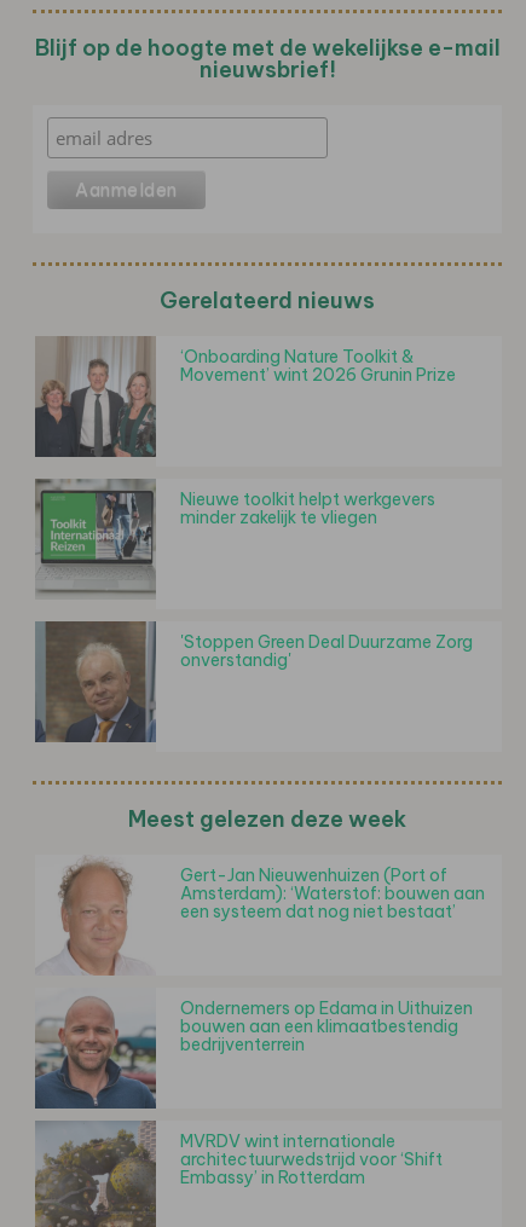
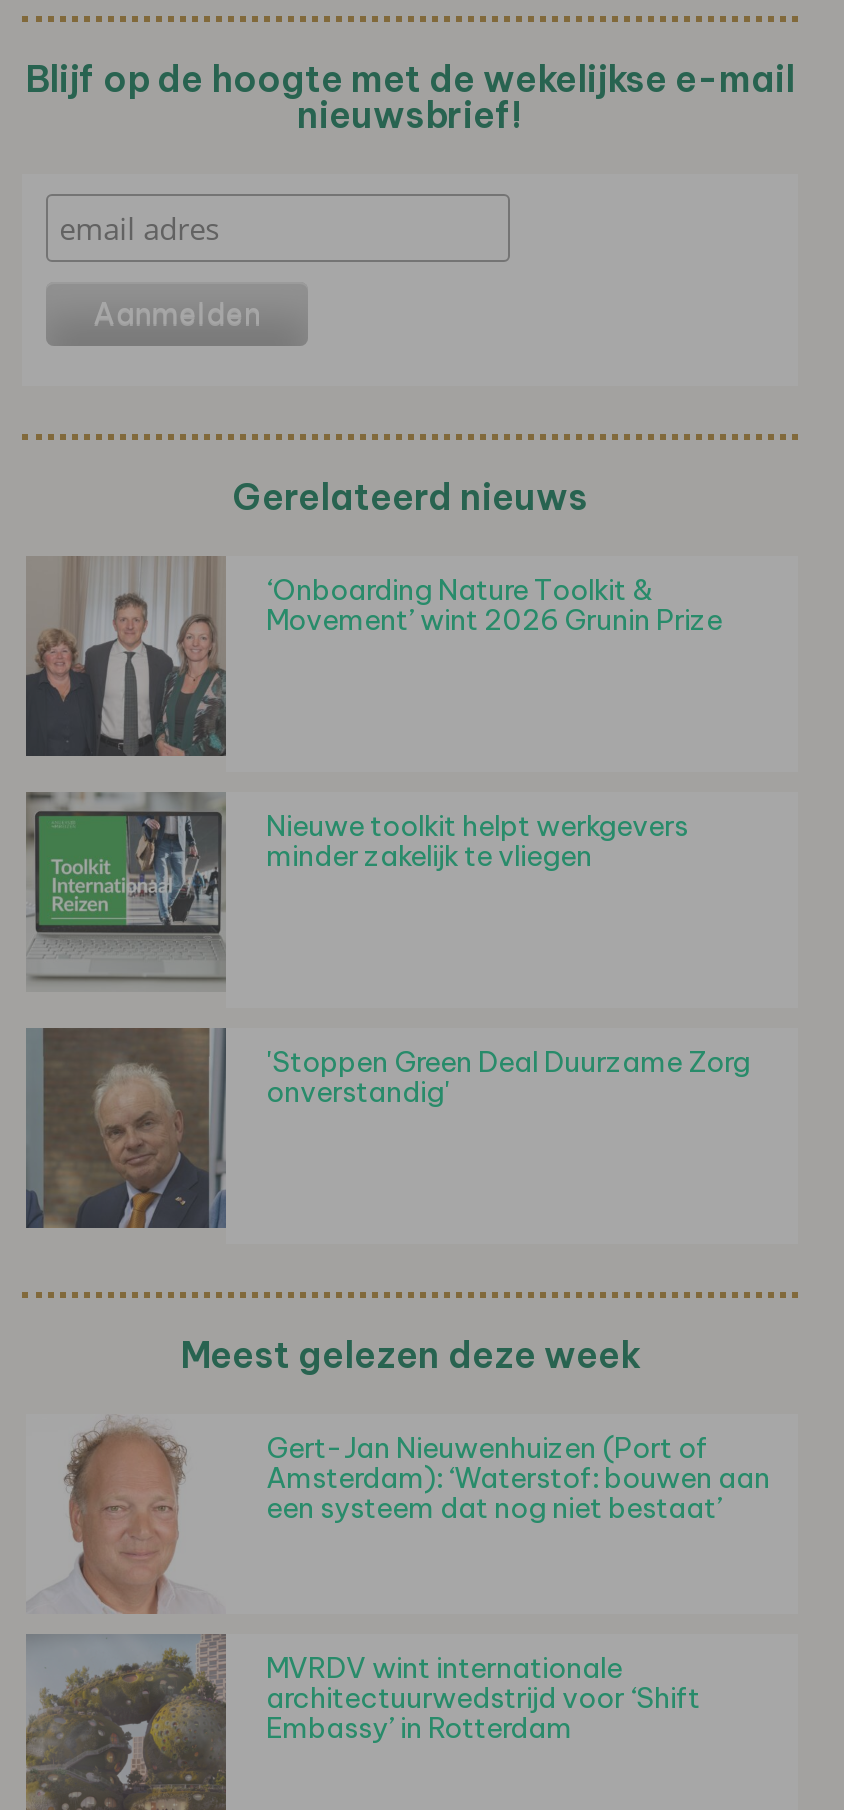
- [image]
- Ondernemers op Edama in Uithuizen
- bouwen aan een klimaatbestendig
- bedrijventerrein
